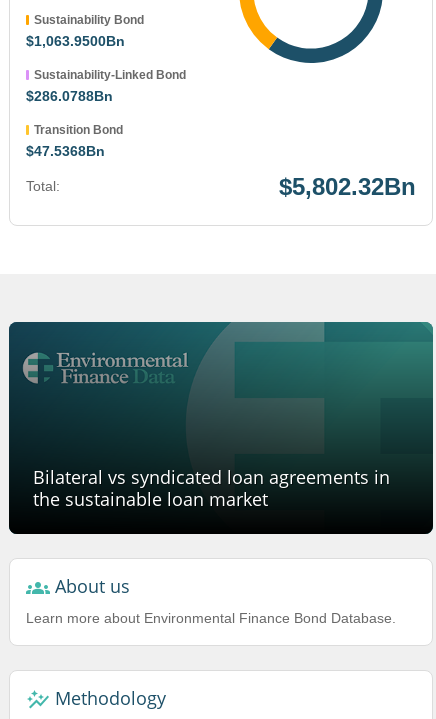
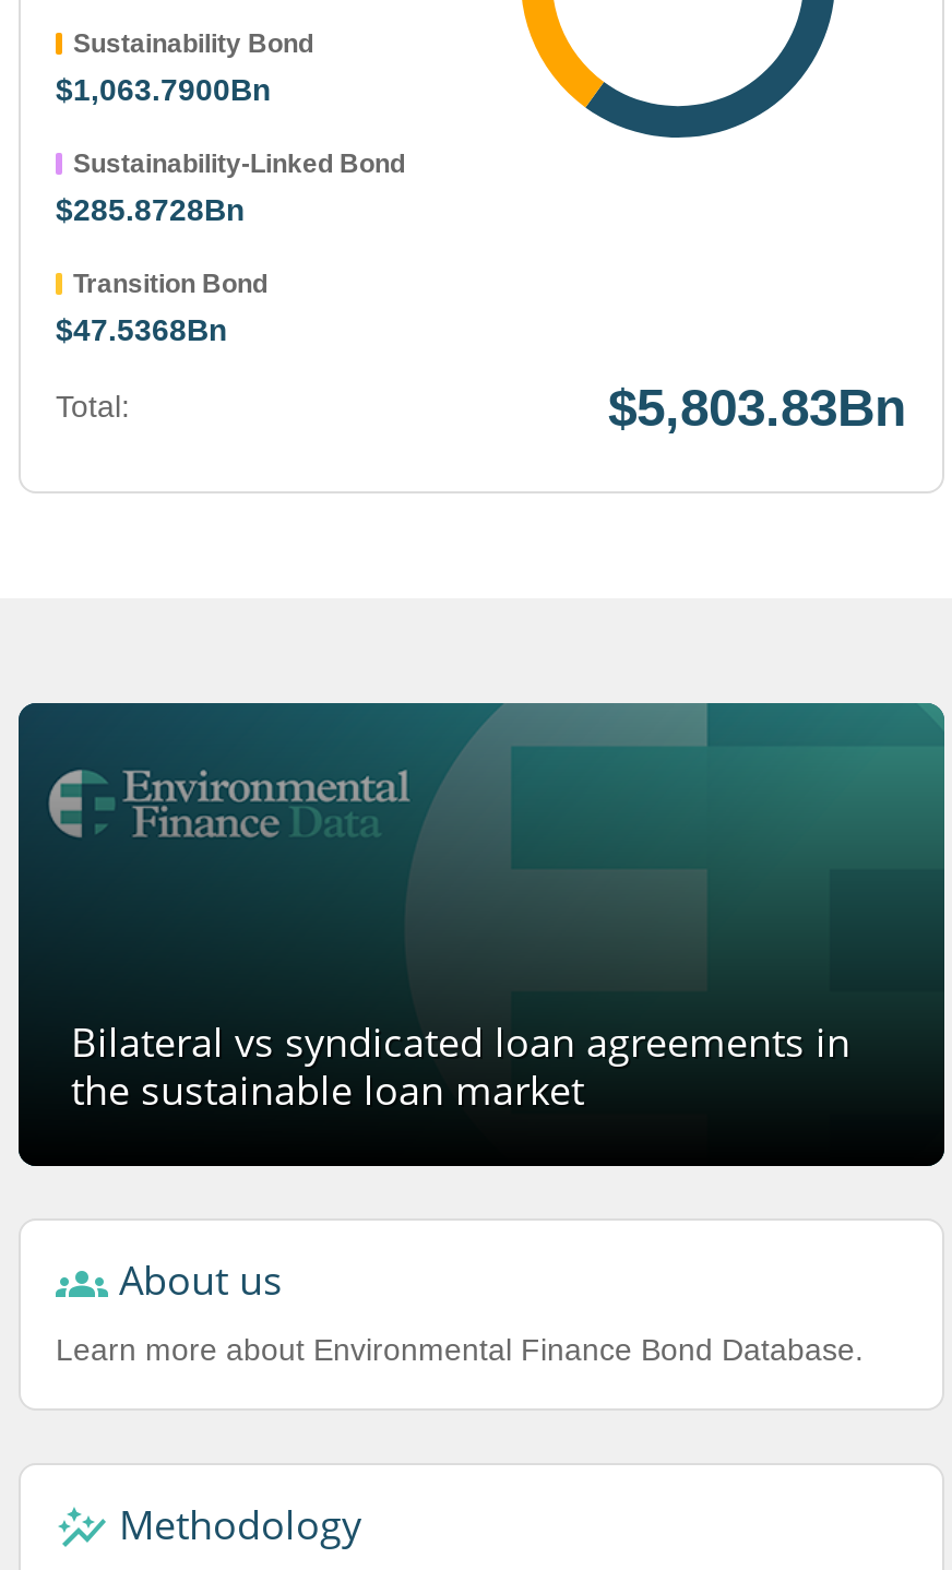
- $1,063.9500Bn
+ $1,063.7900Bn

- $286.0788Bn
+ $285.8728Bn

- $5,802.32Bn
+ $5,803.83Bn
